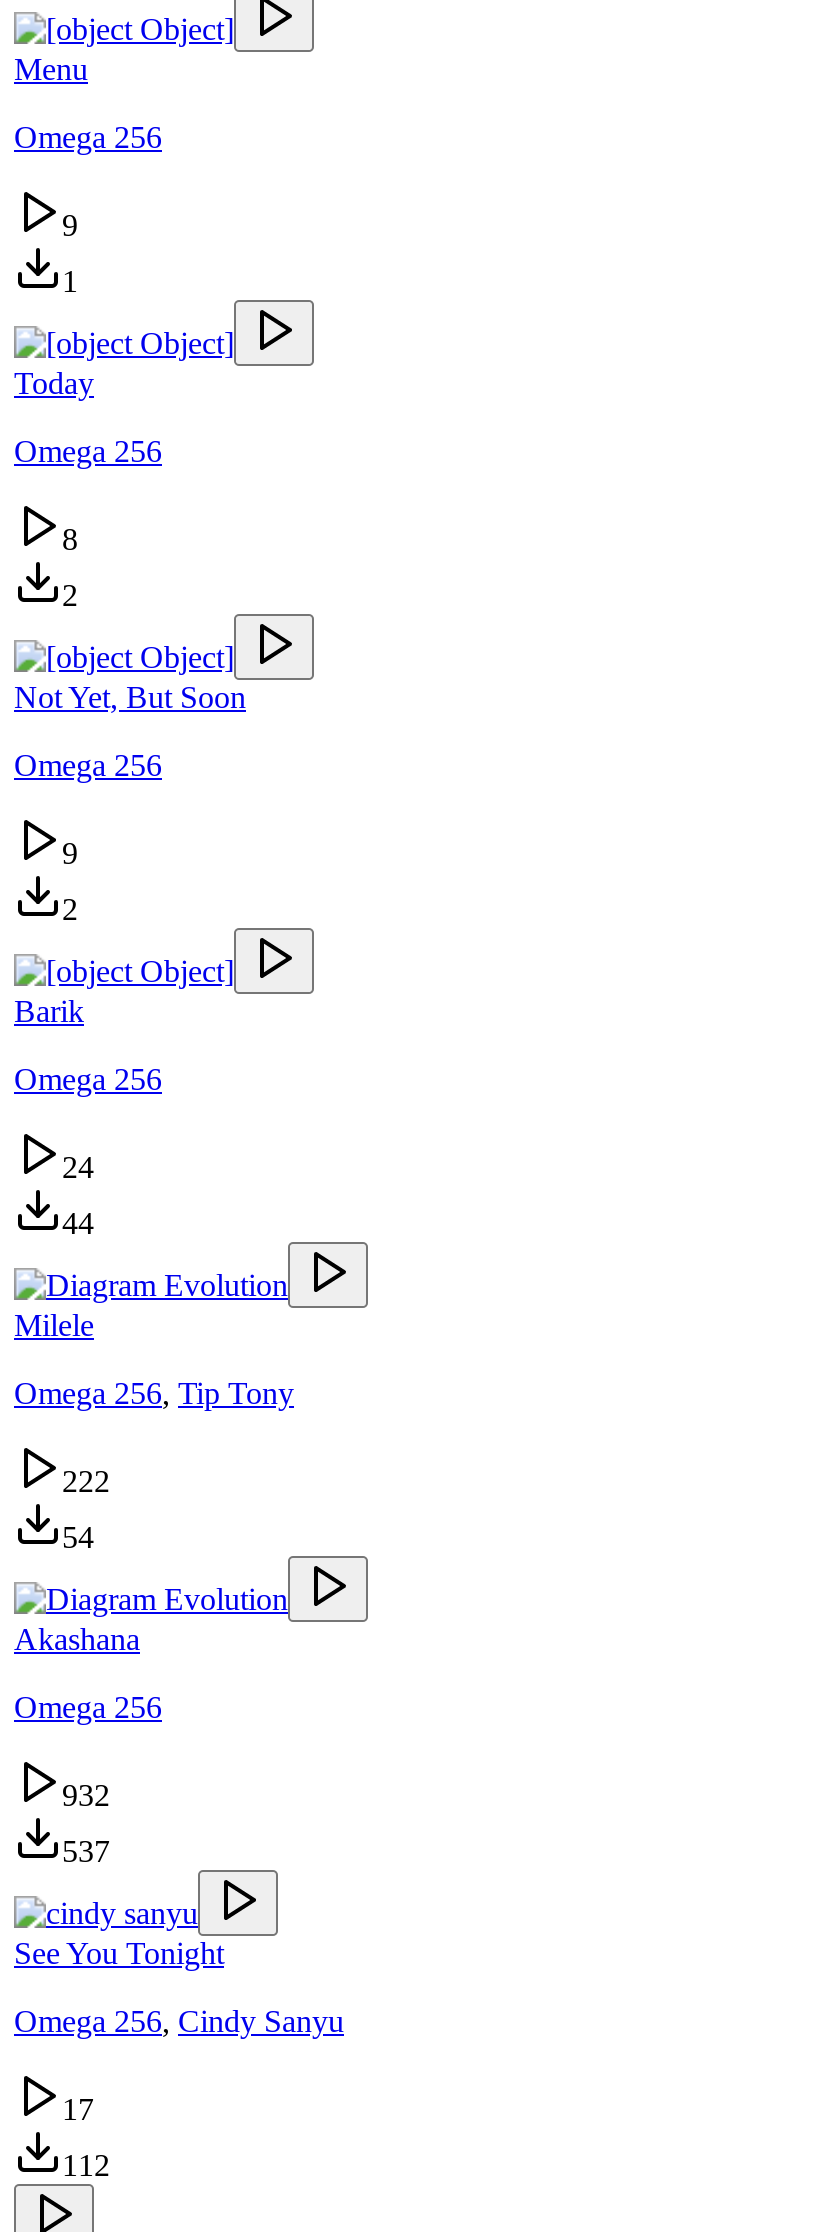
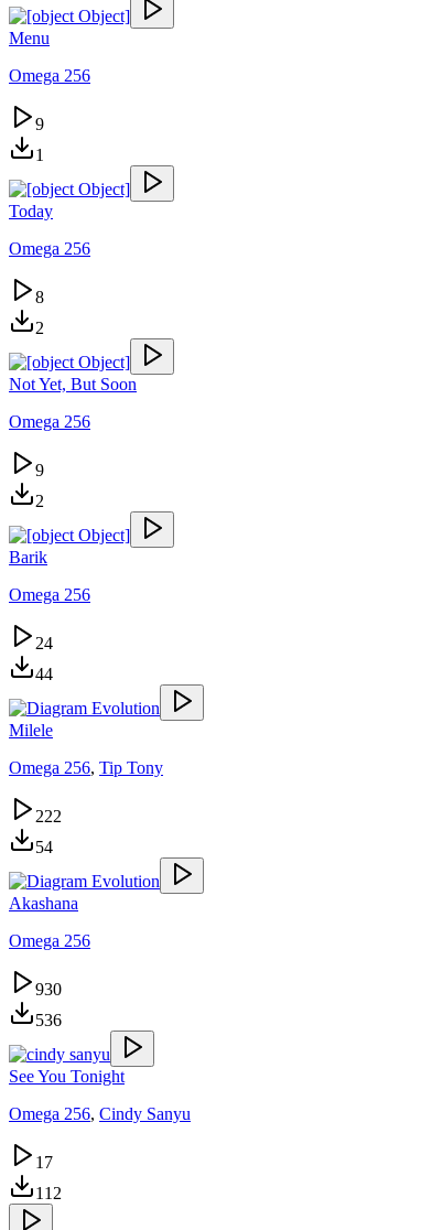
- 932
+ 930

- 537
+ 536
